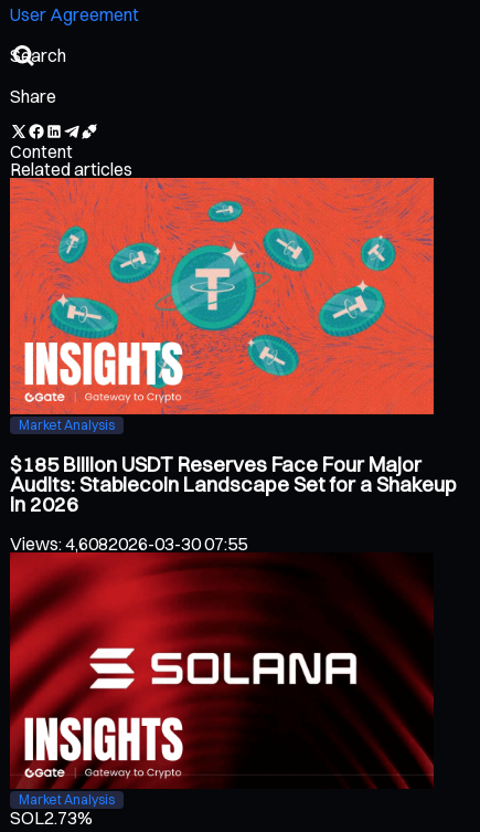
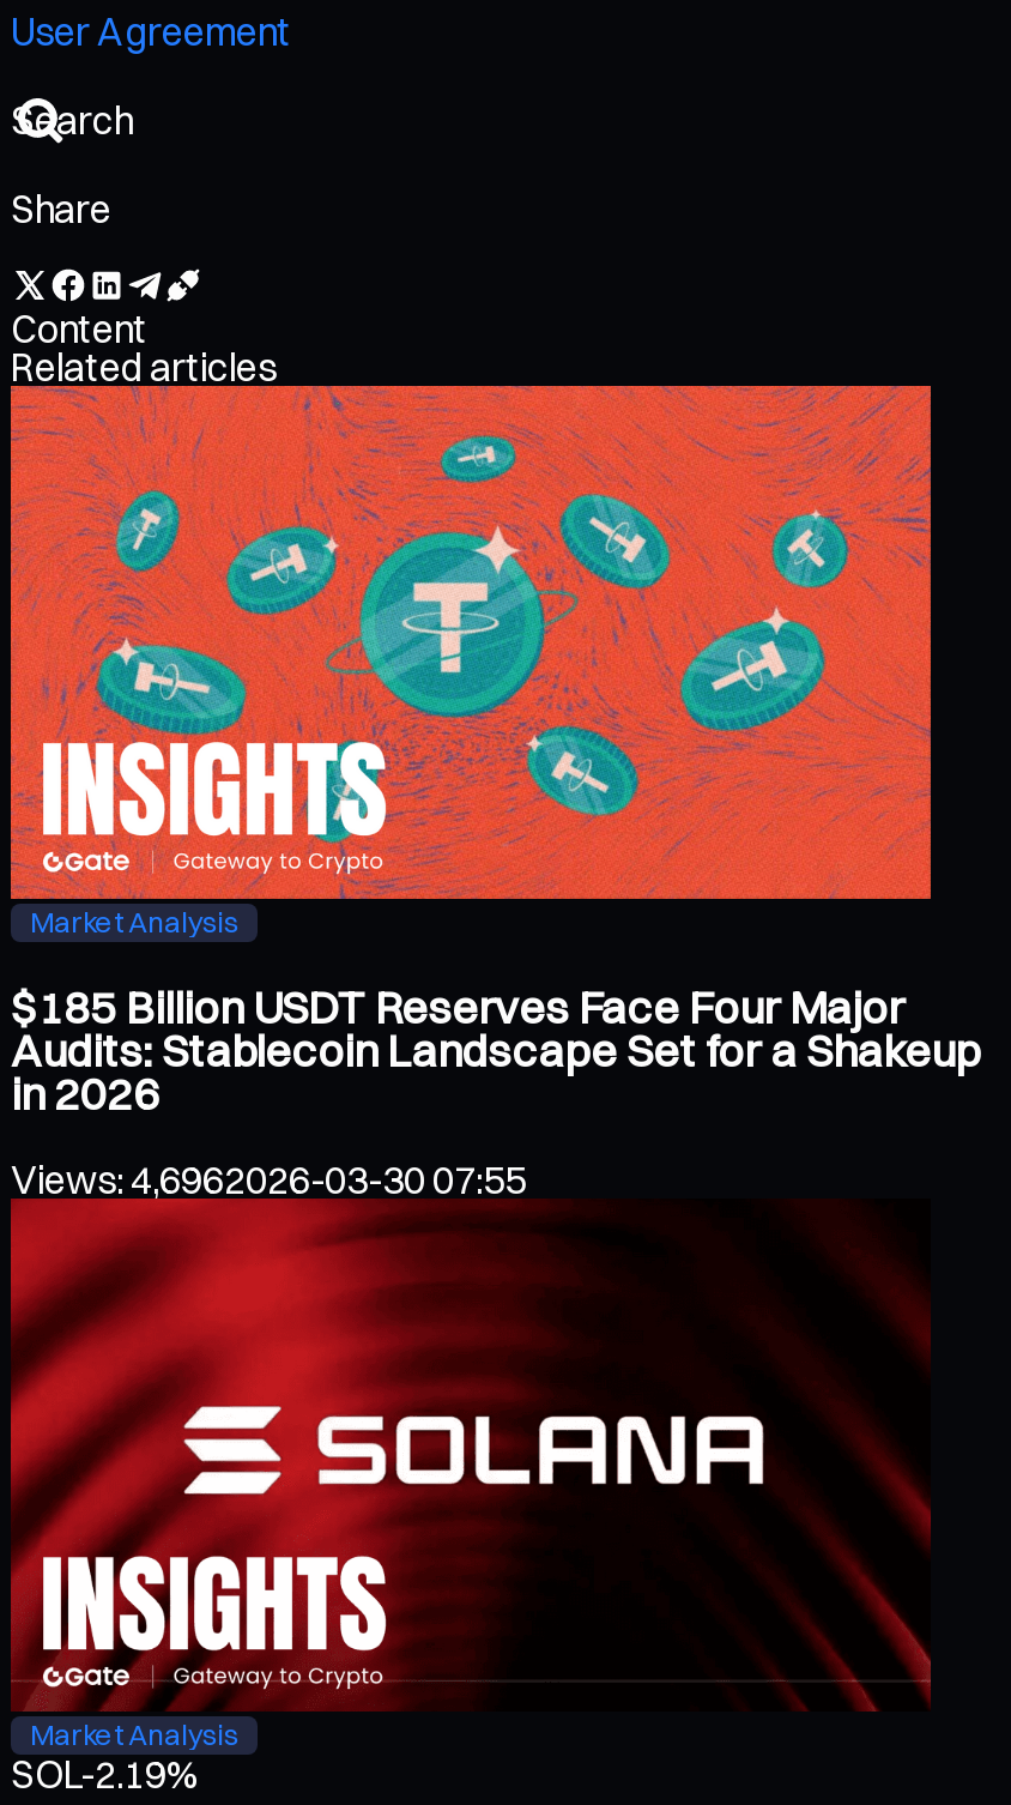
- Views: 4,6082026-03-30 07:55
+ Views: 4,6962026-03-30 07:55

- SOL2.73%
+ SOL-2.19%
